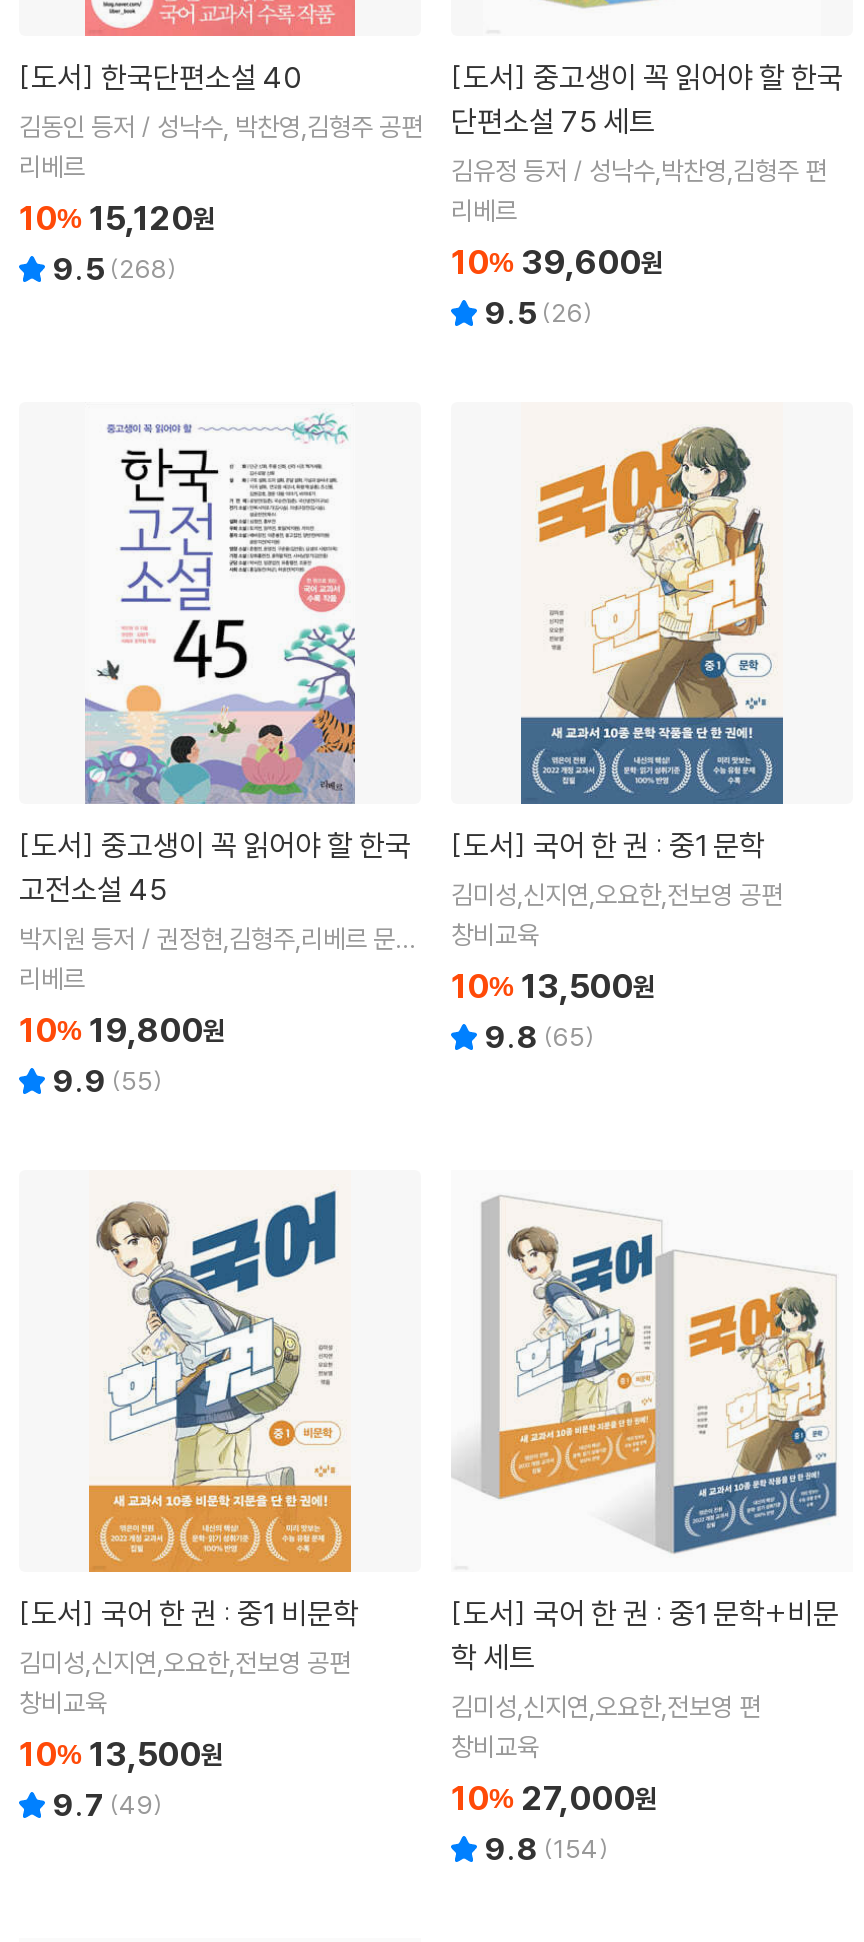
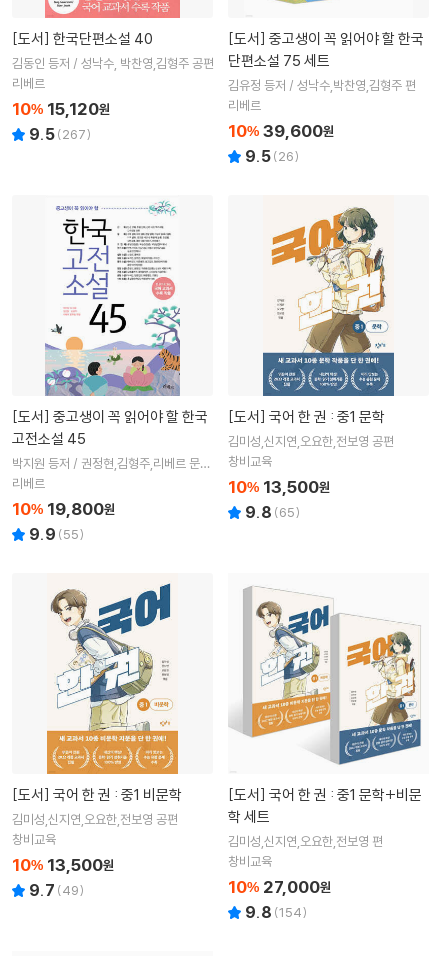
- 9.5 (268)
+ 9.5 (267)
